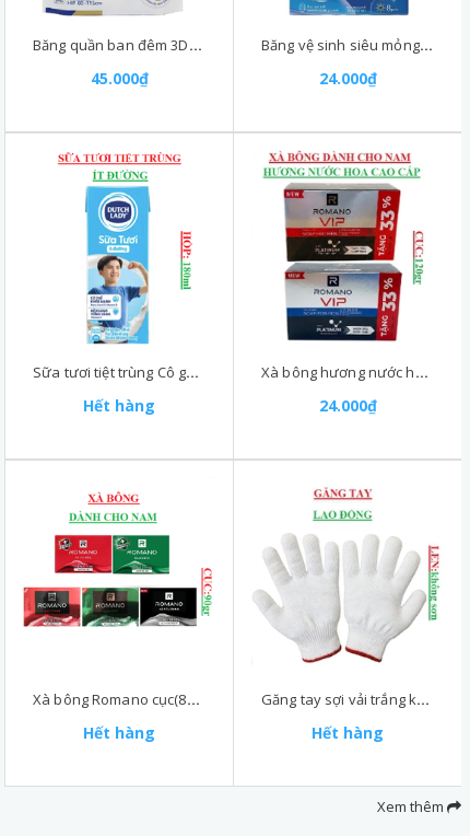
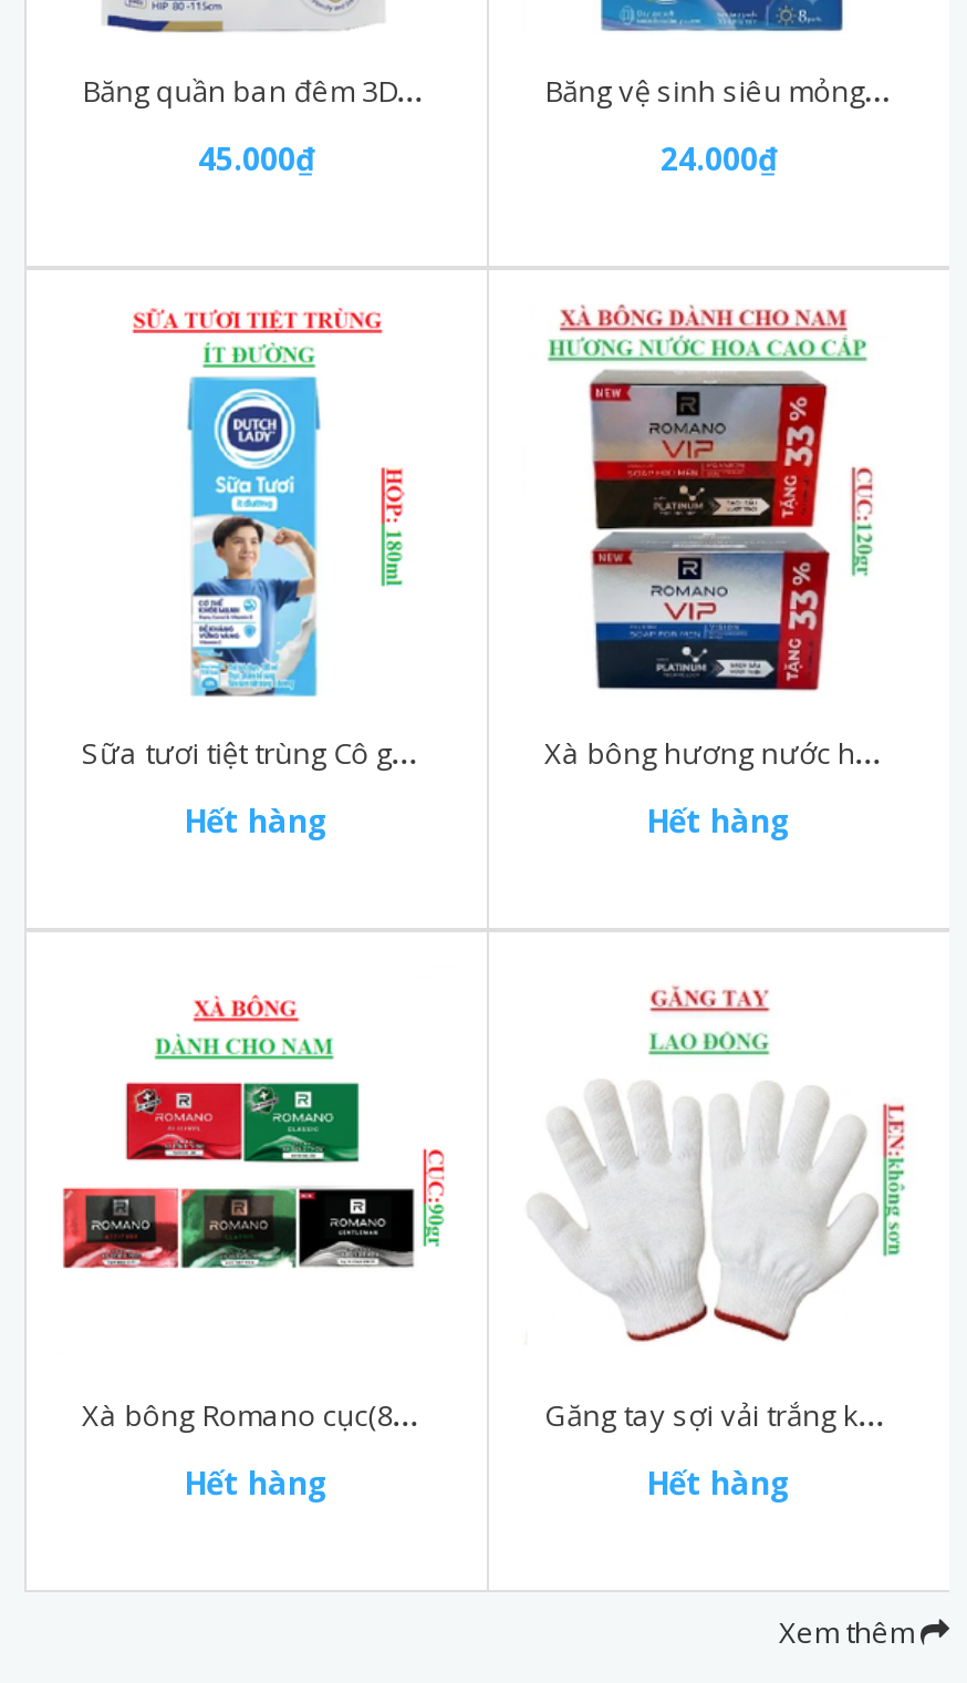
- 24.000₫
+ Hết hàng
